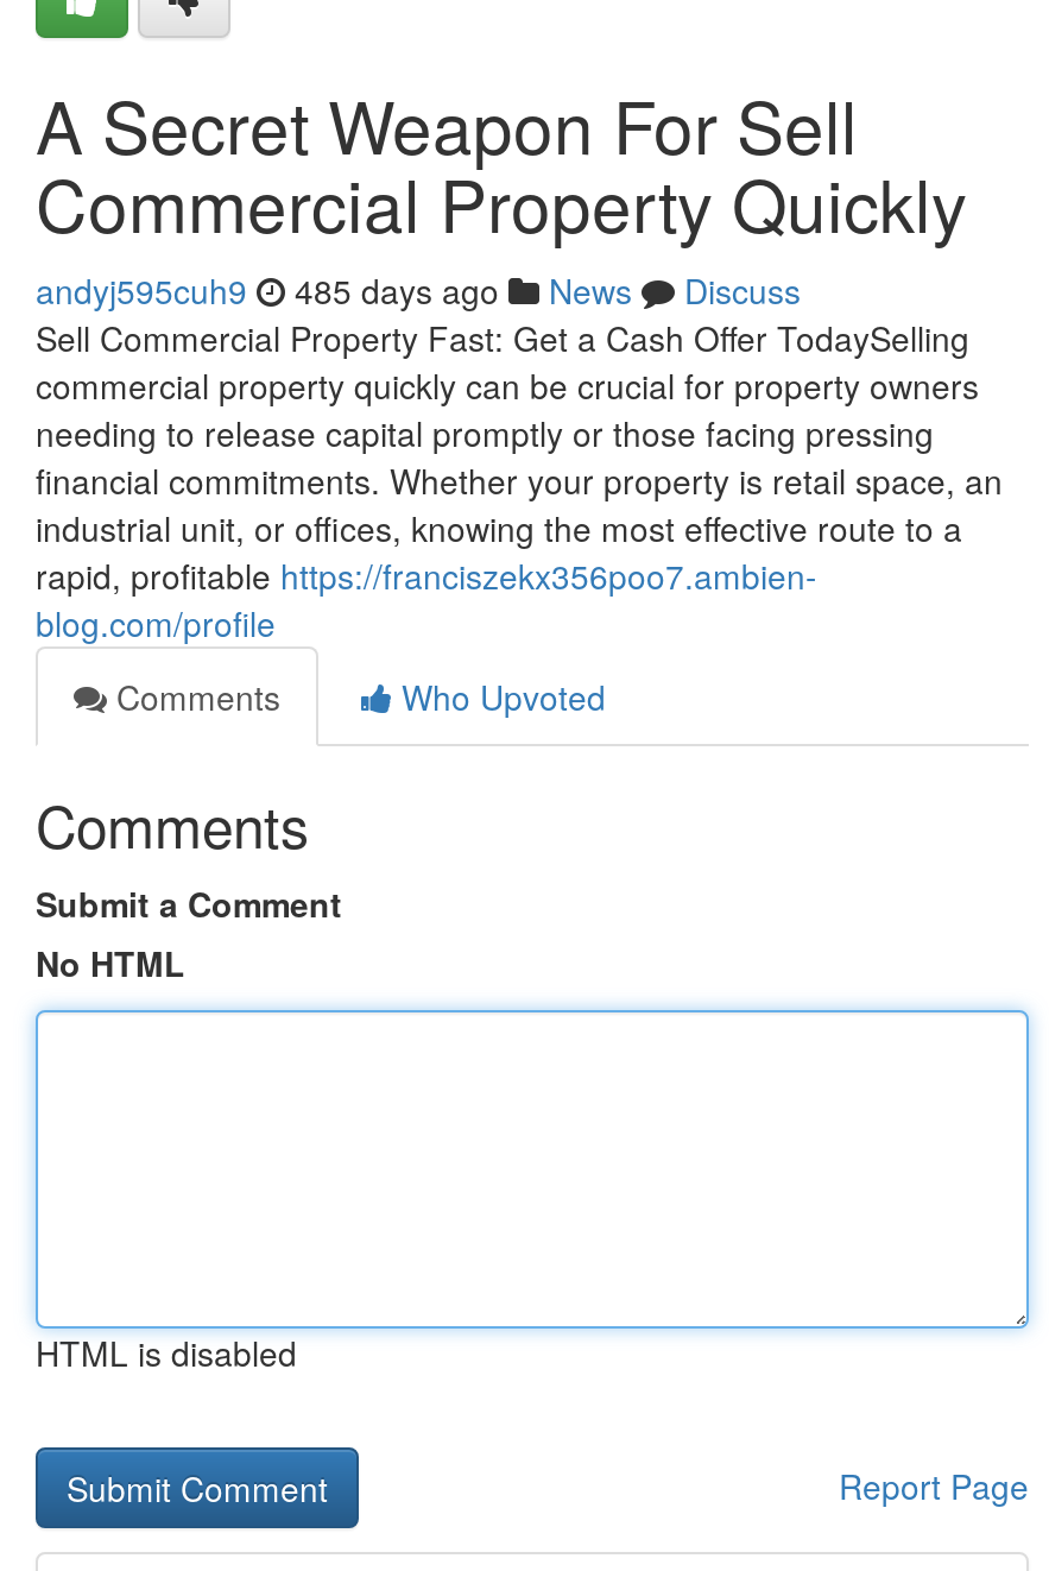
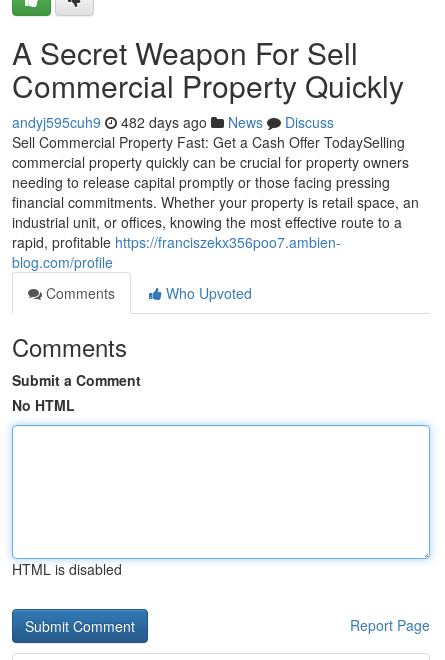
- andyj595cuh9 485 days ago News Discuss
+ andyj595cuh9 482 days ago News Discuss
